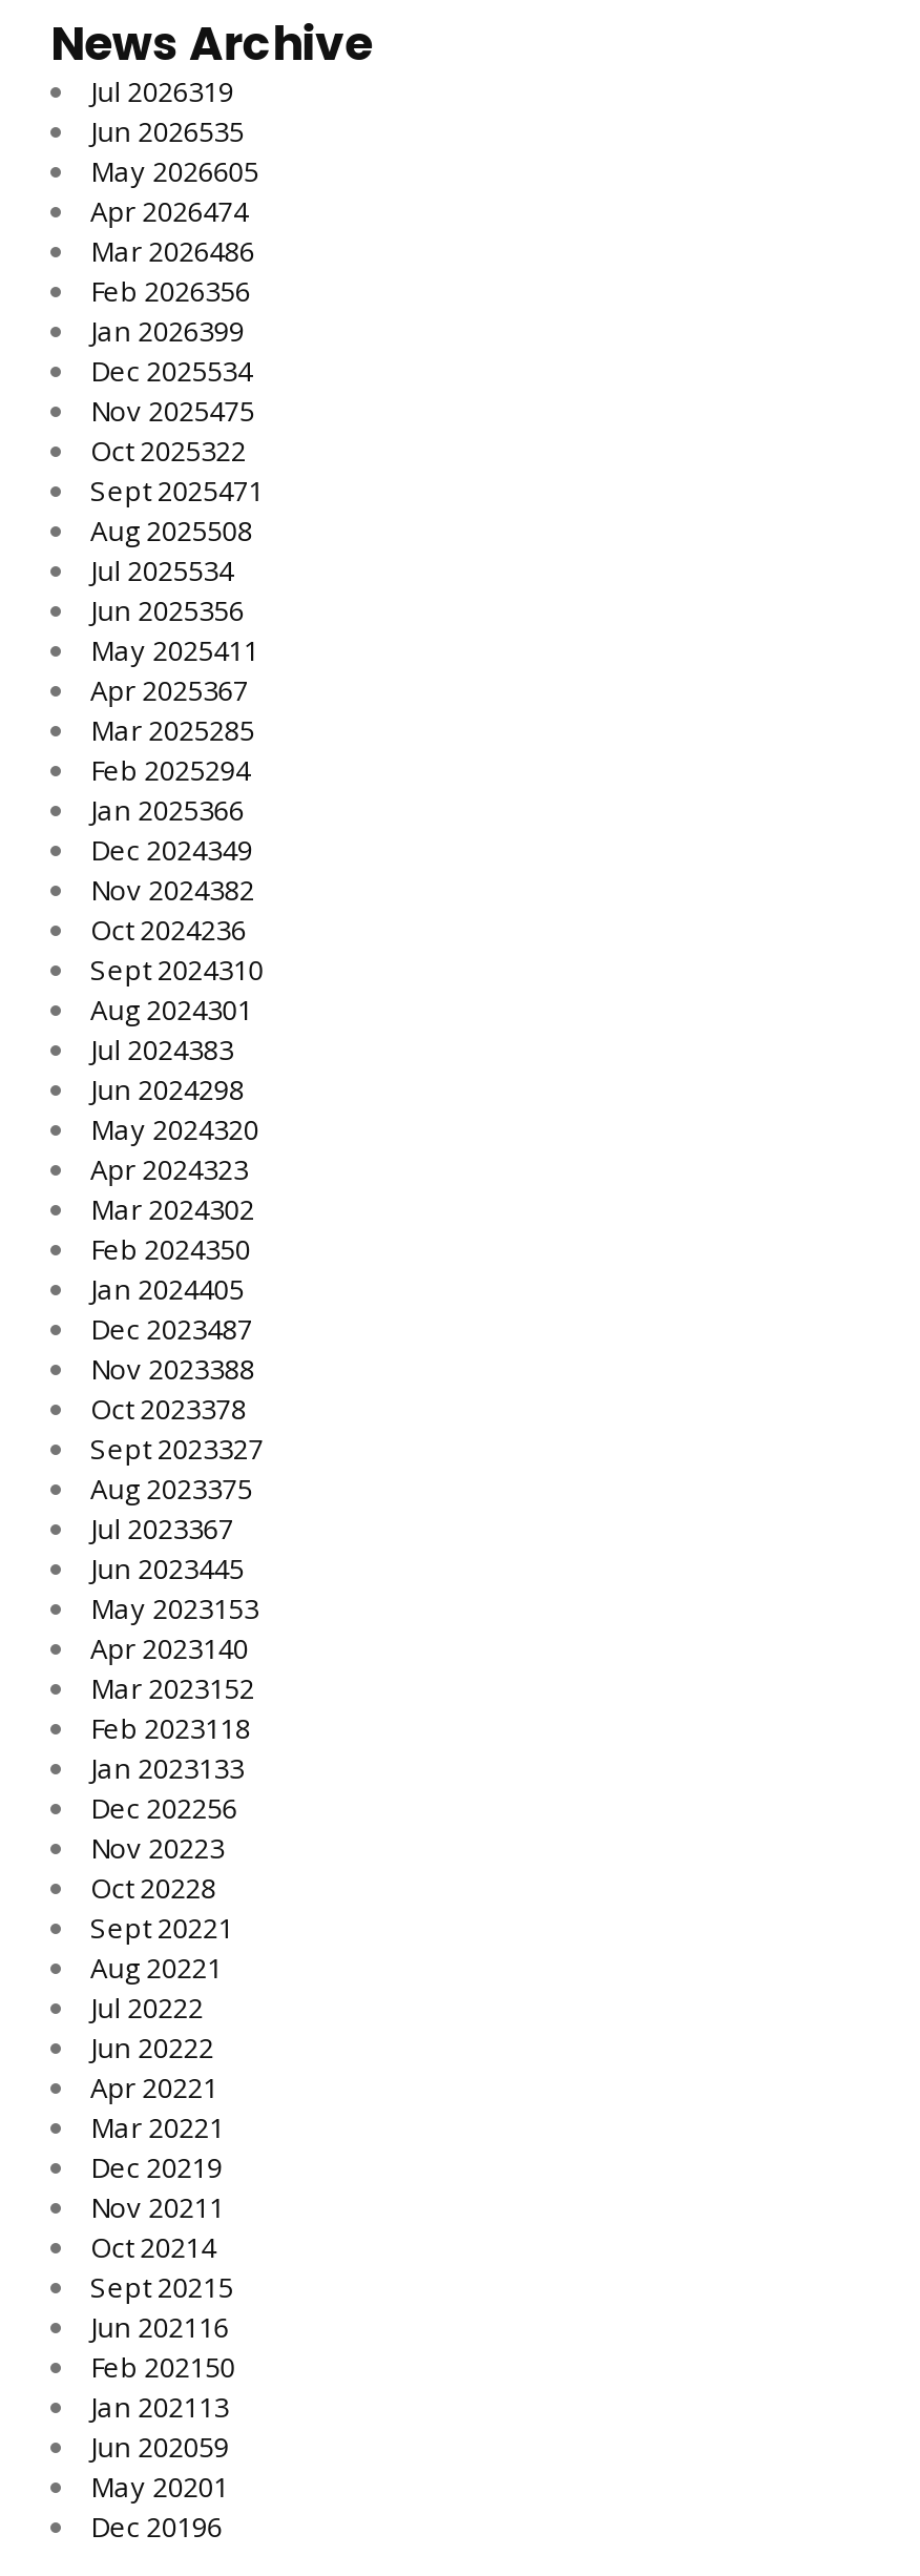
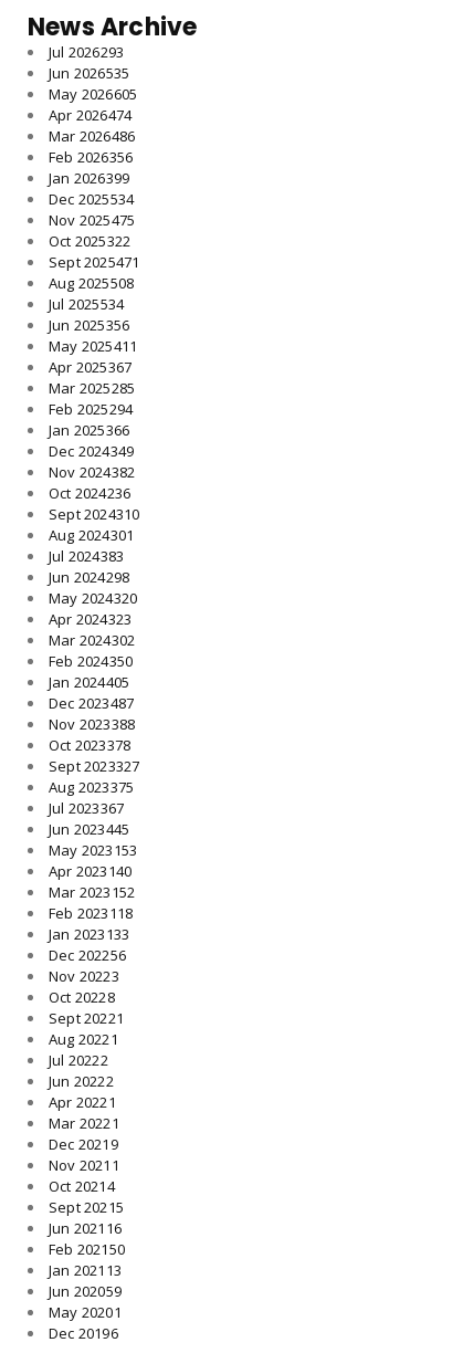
- Jul 2026319
+ Jul 2026293
